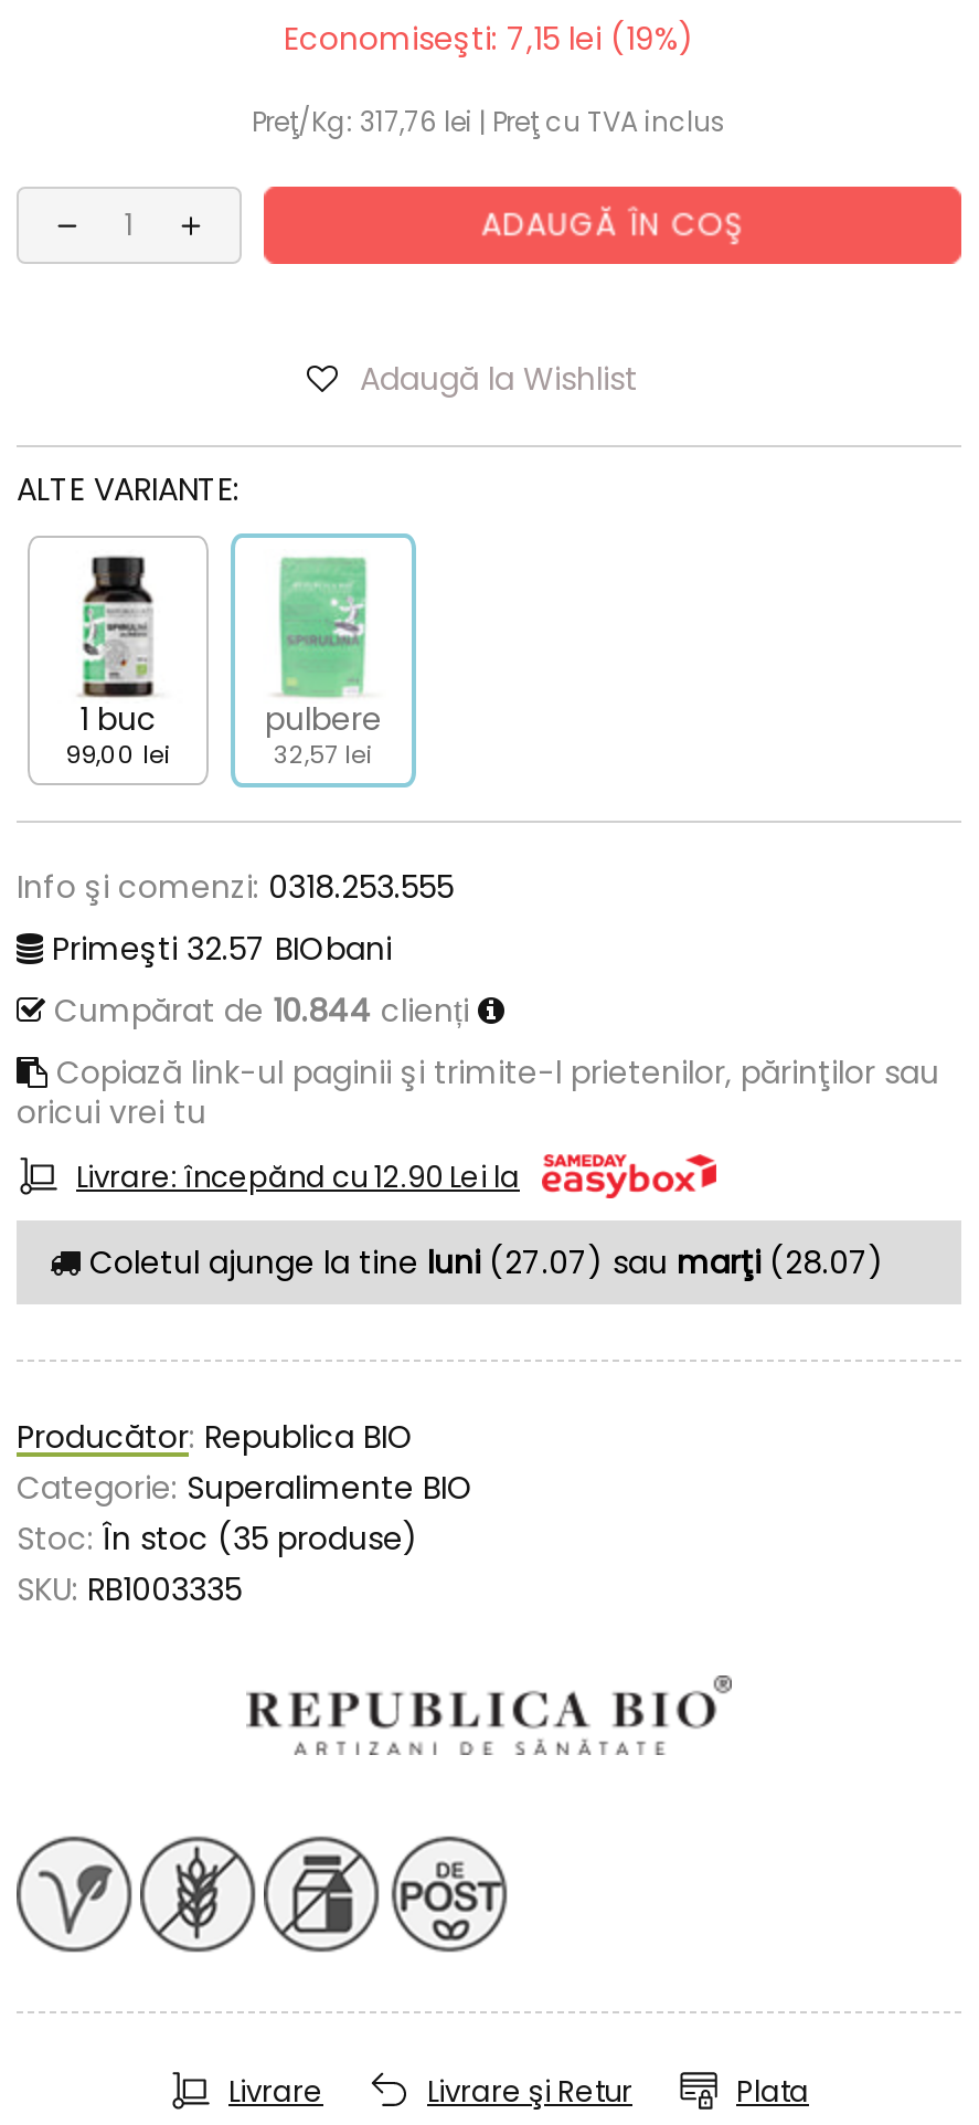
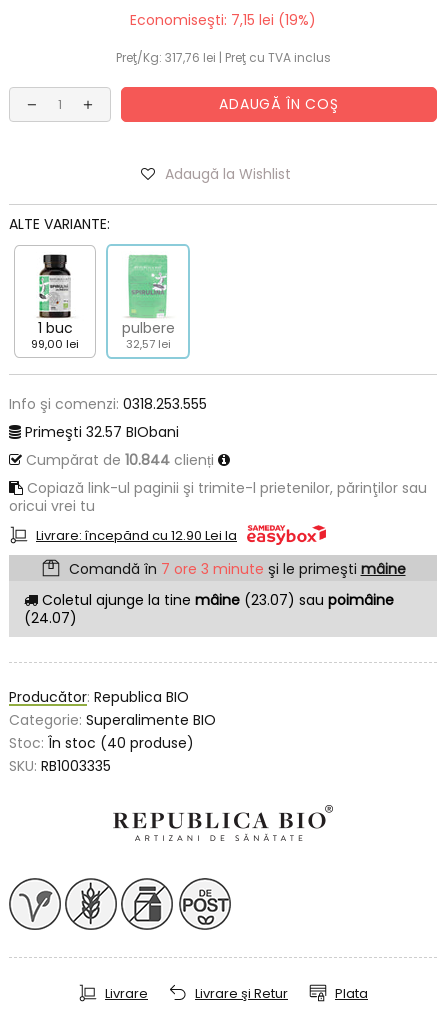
- Coletul ajunge la tine luni (27.07) sau marţi (28.07)
+ Comandă în 7 ore 3 minute şi le primeşti mâine
+ Coletul ajunge la tine mâine (23.07) sau poimâine
+ (24.07)

- Stoc: În stoc (35 produse)
+ Stoc: În stoc (40 produse)
